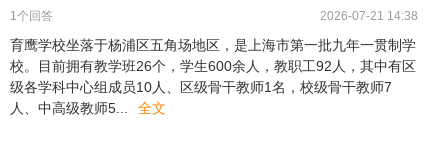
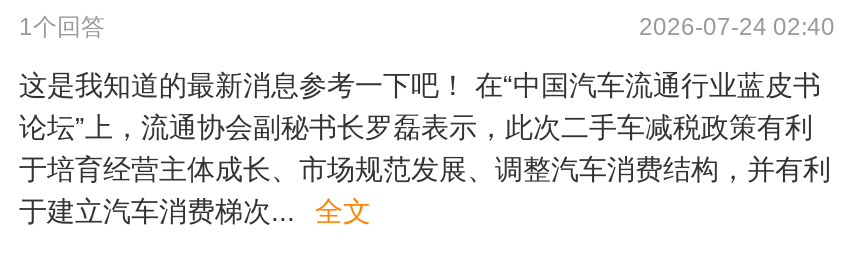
- 2026-07-21 14:38
+ 2026-07-24 02:40

- 育鹰学校坐落于杨浦区五角场地区，是上海市第一批九年一贯制学
- 校。目前拥有教学班26个，学生600余人，教职工92人，其中有区
- 级各学科中心组成员10人、区级骨干教师1名，校级骨干教师7
- 人、中高级教师5...
+ 这是我知道的最新消息参考一下吧！ 在“中国汽车流通行业蓝皮书
+ 论坛”上，流通协会副秘书长罗磊表示，此次二手车减税政策有利
+ 于培育经营主体成长、市场规范发展、调整汽车消费结构，并有利
+ 于建立汽车消费梯次...
